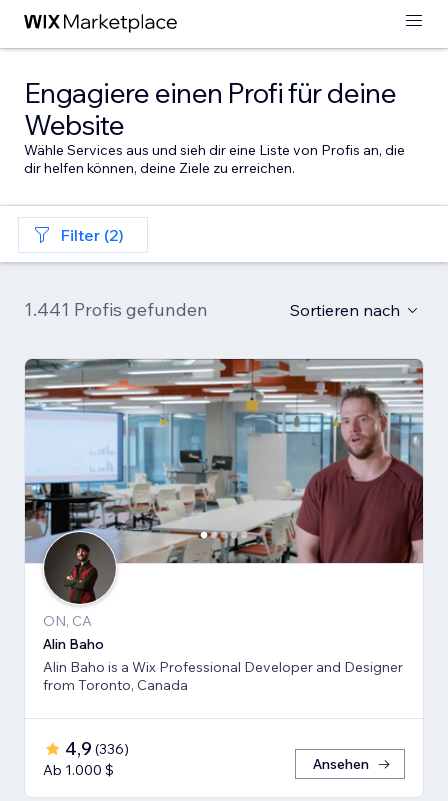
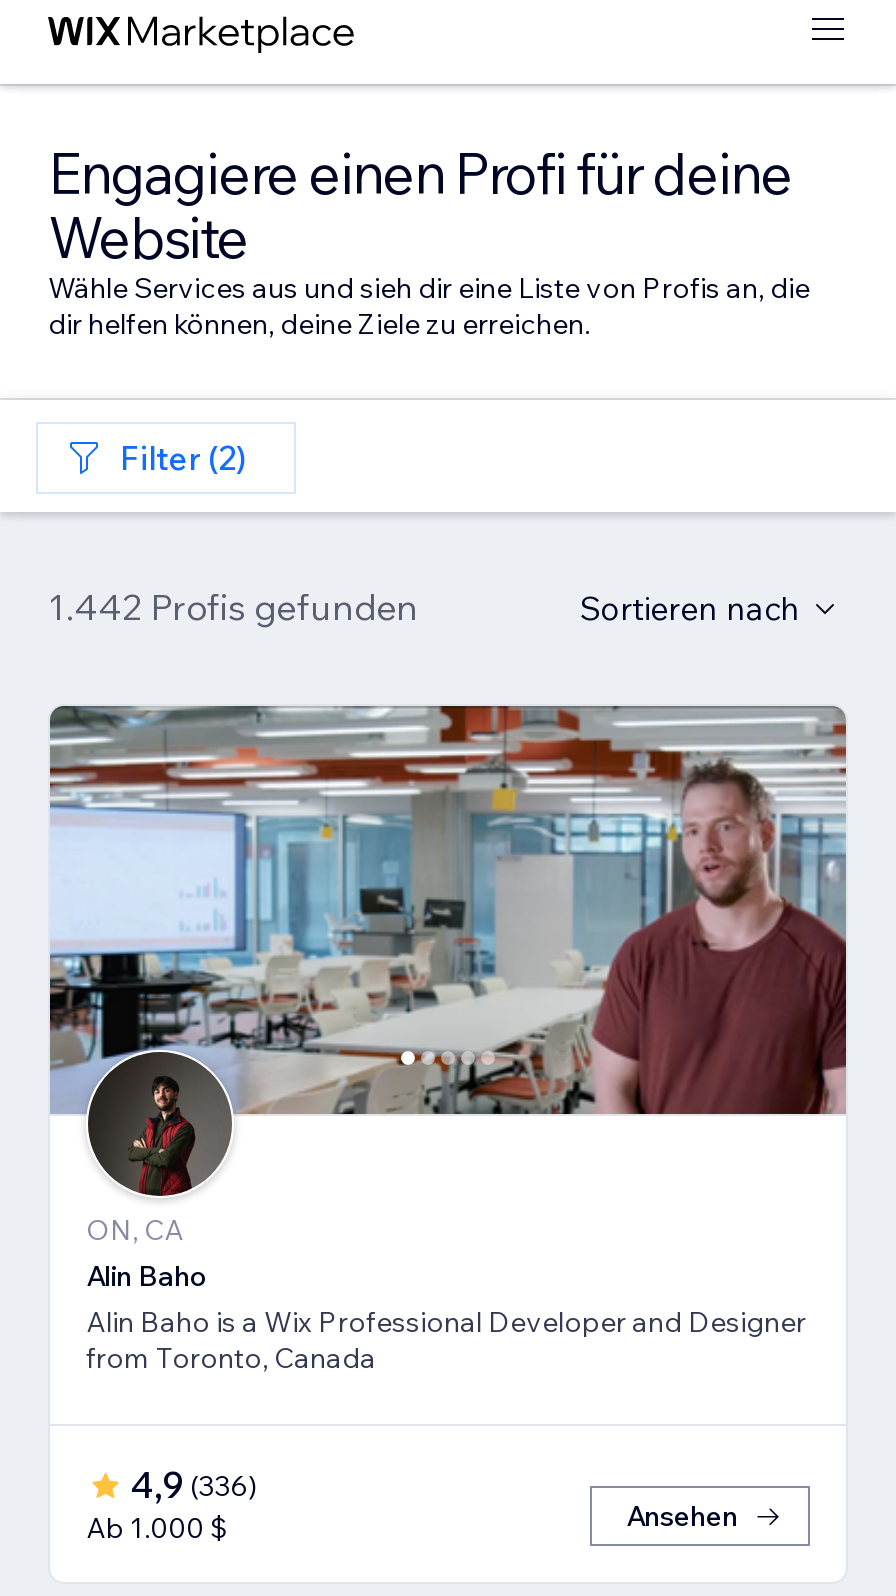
- 1.441 Profis gefunden
+ 1.442 Profis gefunden
